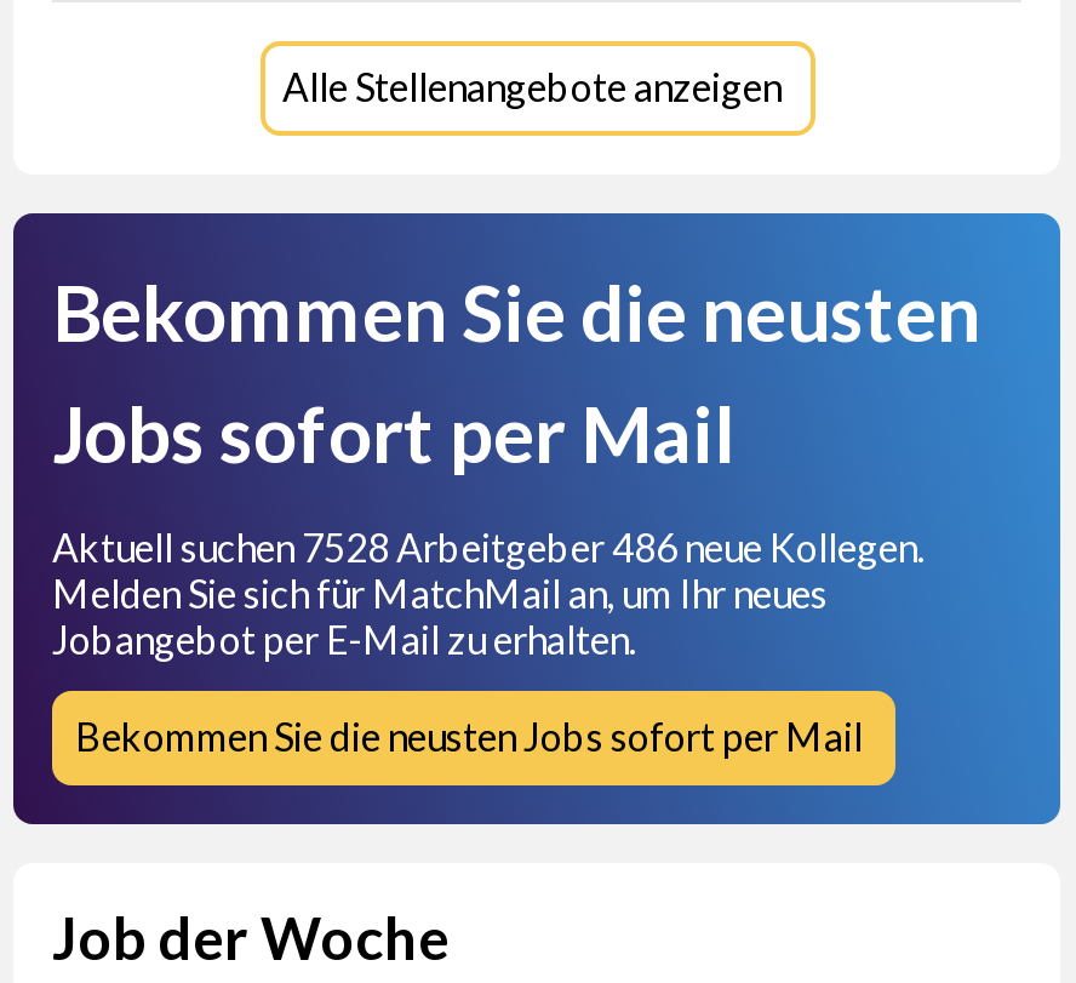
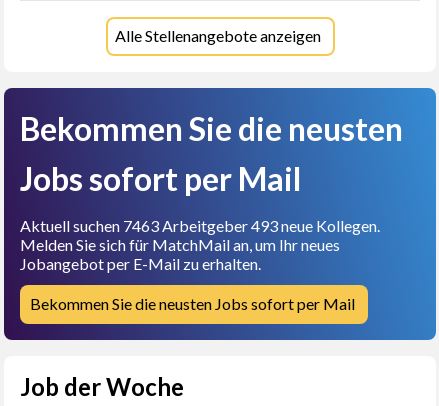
- Aktuell suchen 7528 Arbeitgeber 486 neue Kollegen.
+ Aktuell suchen 7463 Arbeitgeber 493 neue Kollegen.
